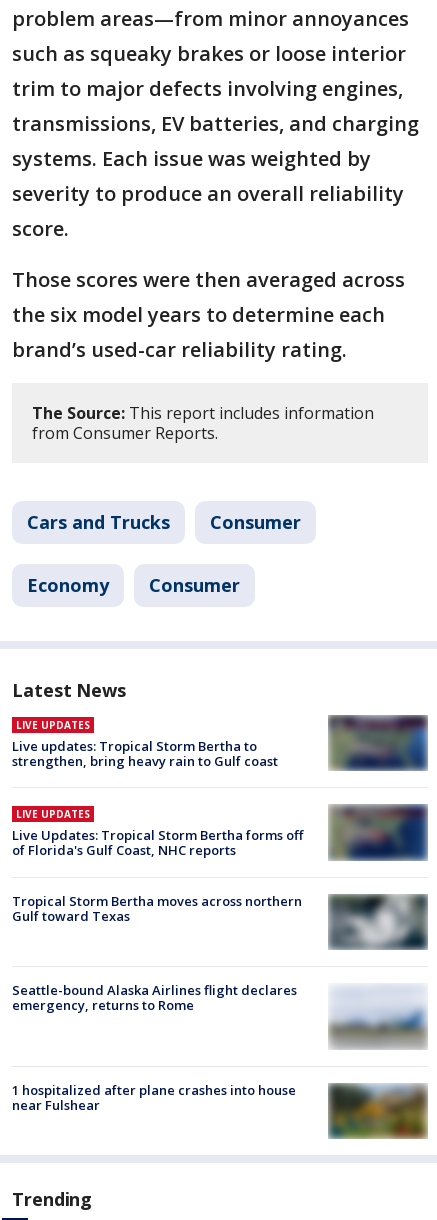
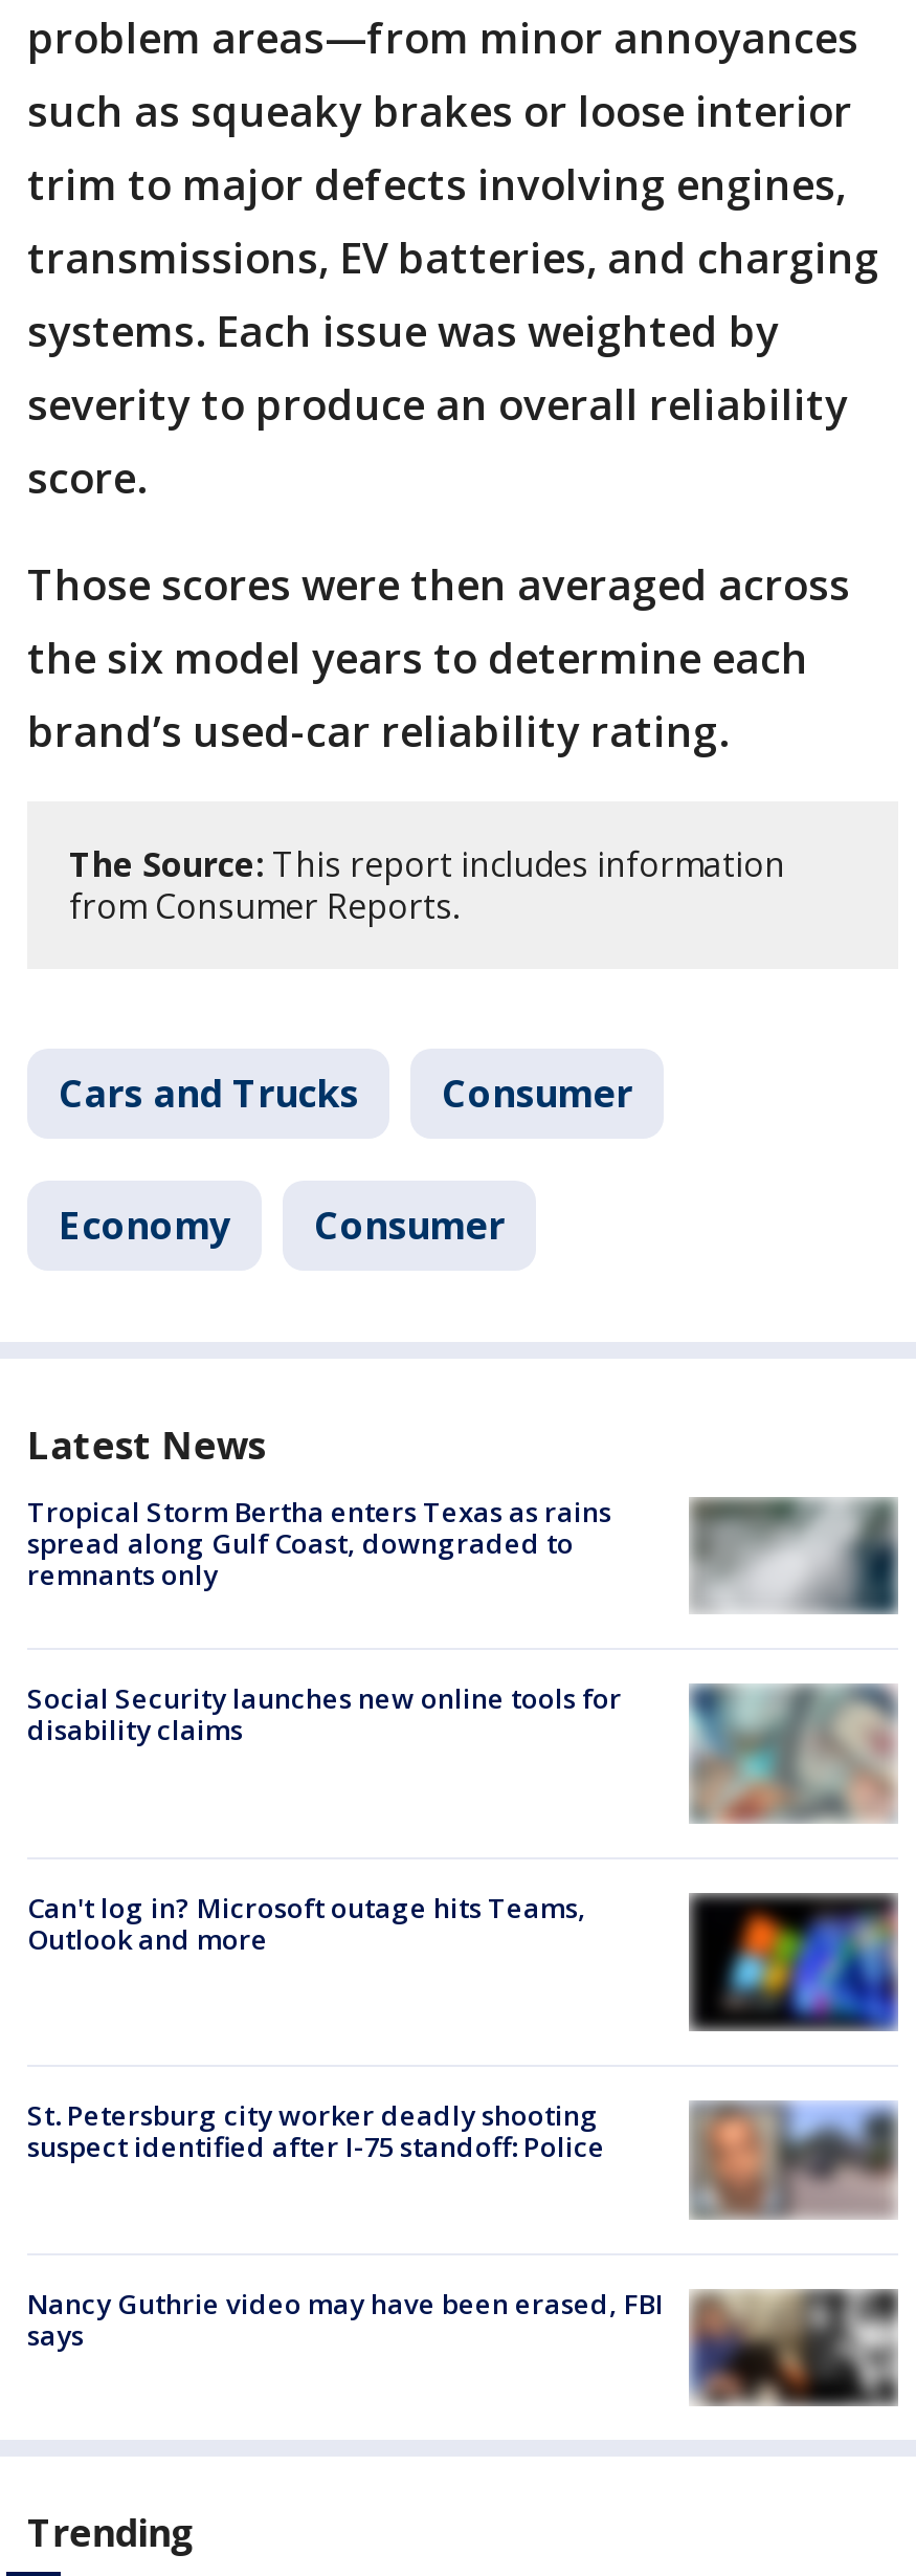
- LIVE UPDATES
- Live updates: Tropical Storm Bertha to
- strengthen, bring heavy rain to Gulf coast
+ Tropical Storm Bertha enters Texas as rains
+ spread along Gulf Coast, downgraded to
+ remnants only

- [image]
+ [image]

- [image]
- LIVE UPDATES
- Live Updates: Tropical Storm Bertha forms off
- of Florida's Gulf Coast, NHC reports
+ [image]
+ Social Security launches new online tools for
+ disability claims

- Tropical Storm Bertha moves across northern
- Gulf toward Texas
+ Can't log in? Microsoft outage hits Teams,
+ Outlook and more

- [image]
+ [image]

- [image]
- Seattle-bound Alaska Airlines flight declares
- emergency, returns to Rome
+ [image]
+ St. Petersburg city worker deadly shooting
+ suspect identified after I-75 standoff: Police

- [image]
- 1 hospitalized after plane crashes into house
- near Fulshear
+ [image]
+ Nancy Guthrie video may have been erased, FBI
+ says
